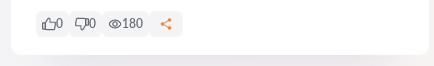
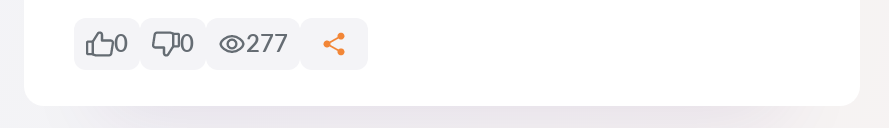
- 180
+ 277
